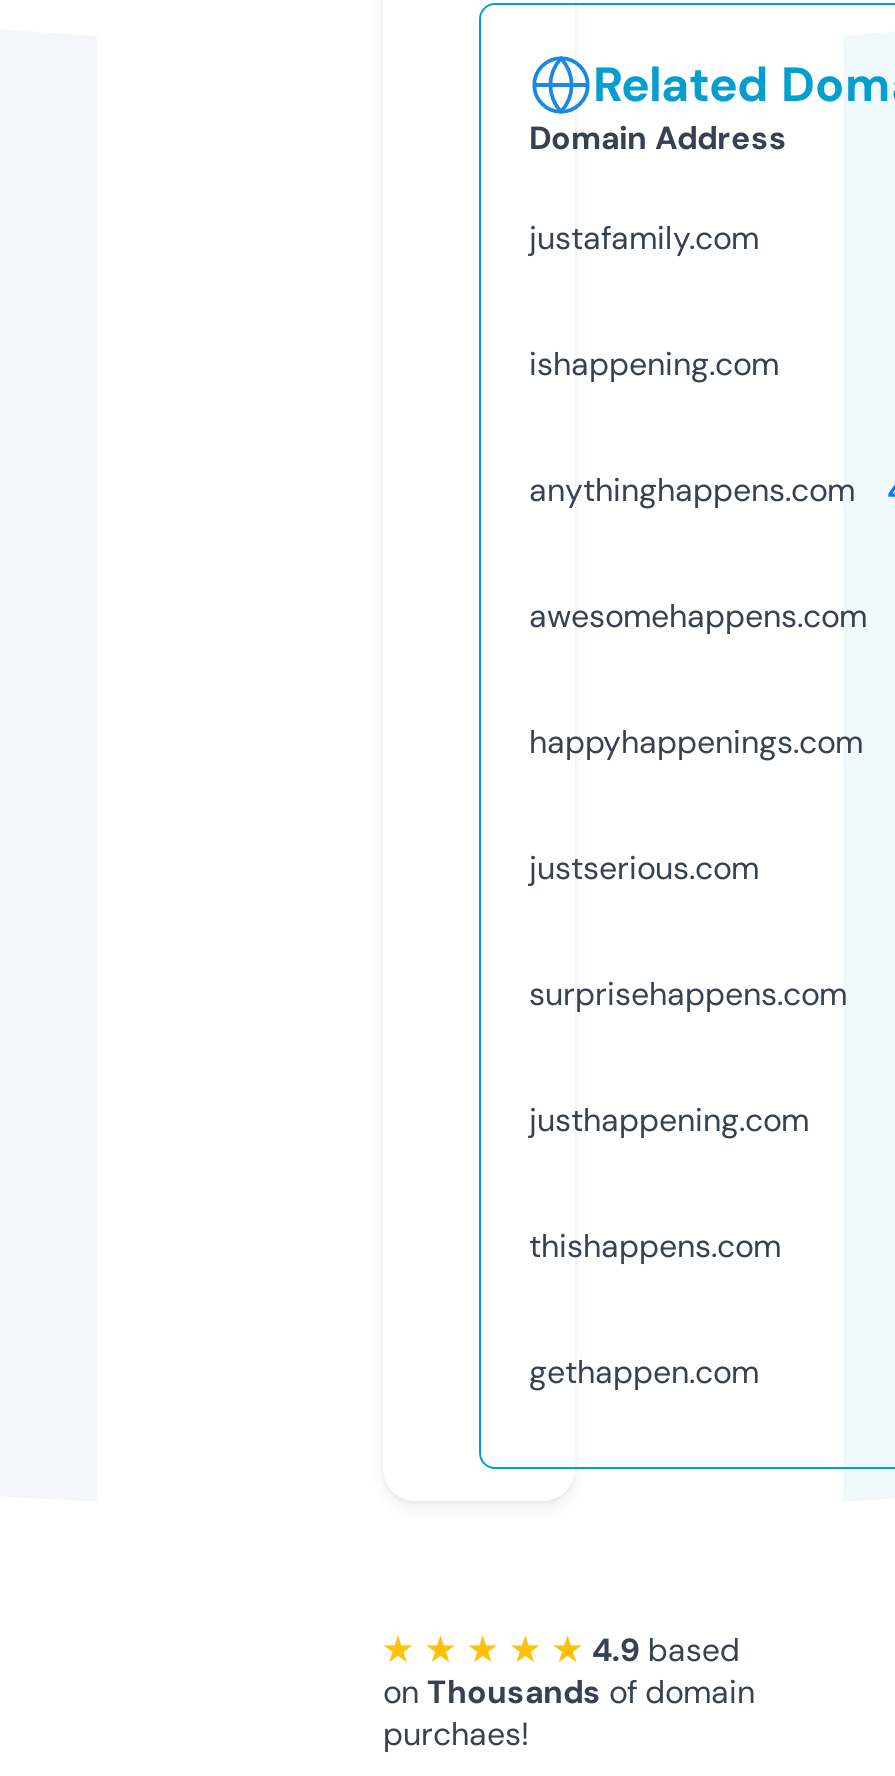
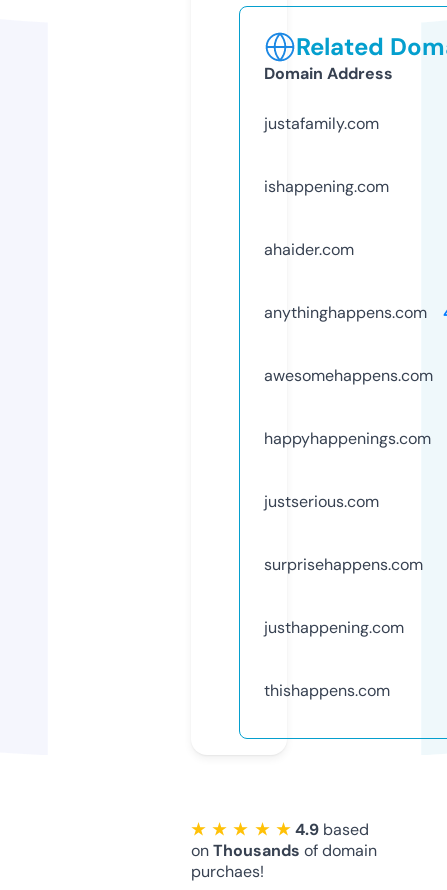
+ ahaider.com

moved down: anythinghappens.com | awesomehappens.com | happyhappenings.com | justserious.com | surprisehappens.com | justhappening.com | thishappens.com

- gethappen.com
